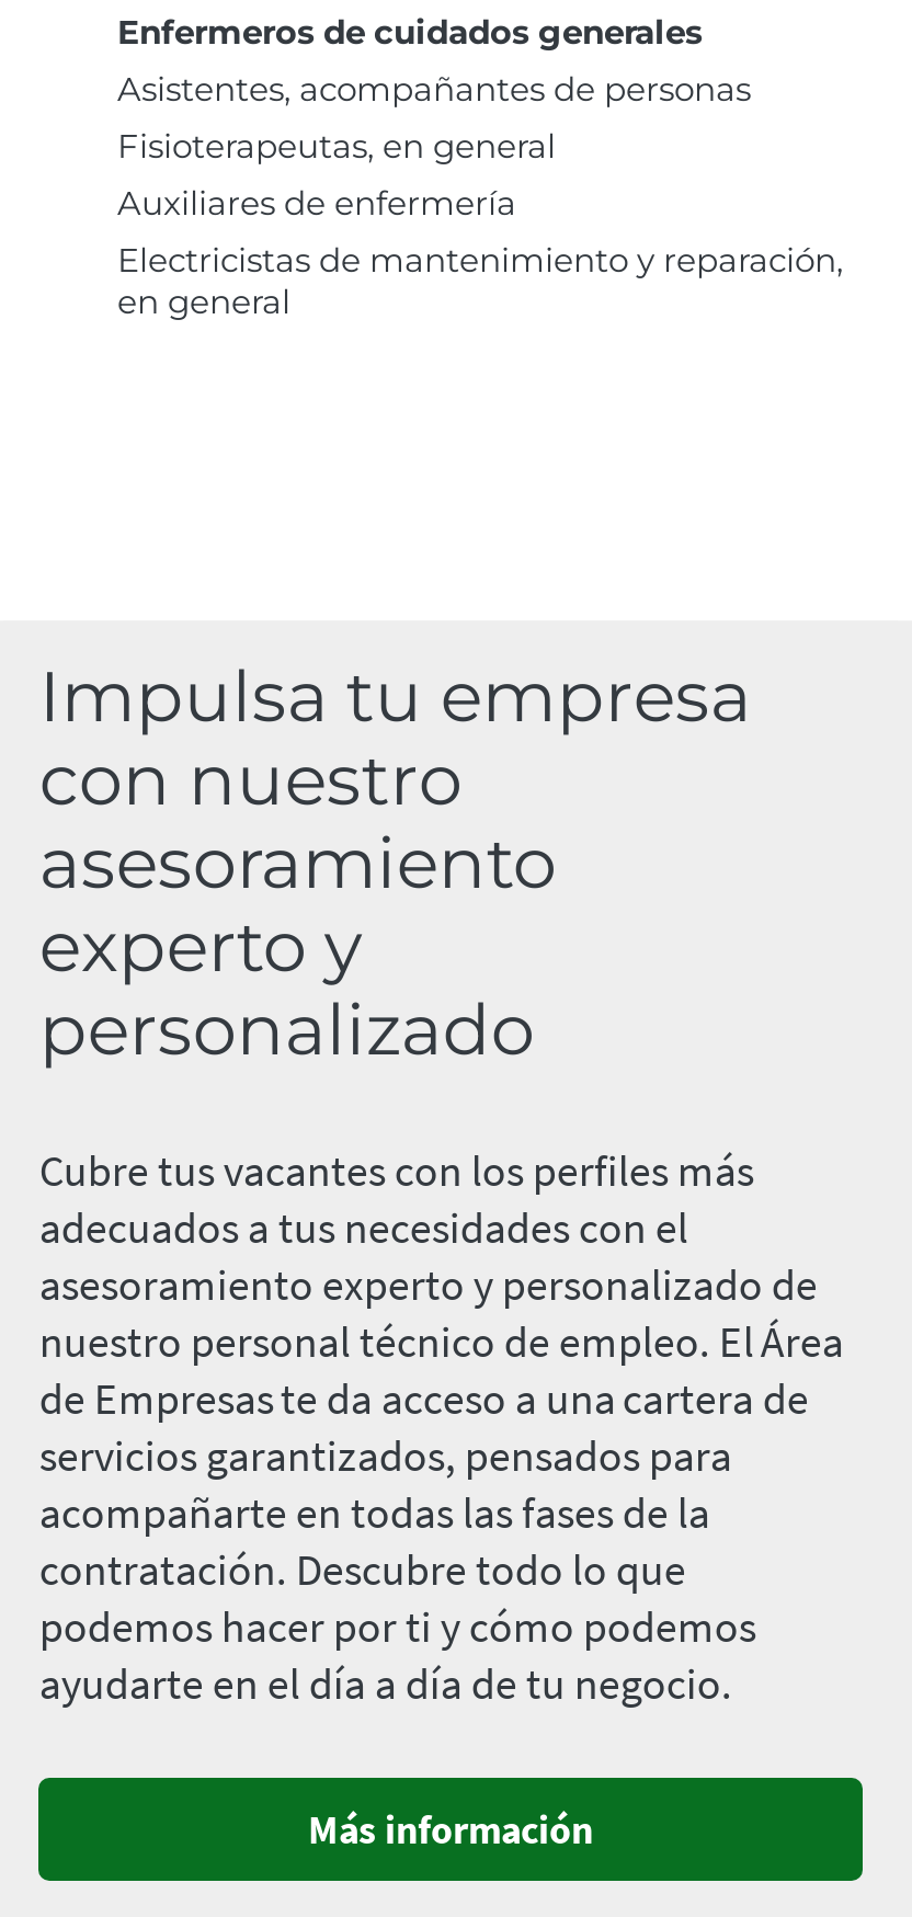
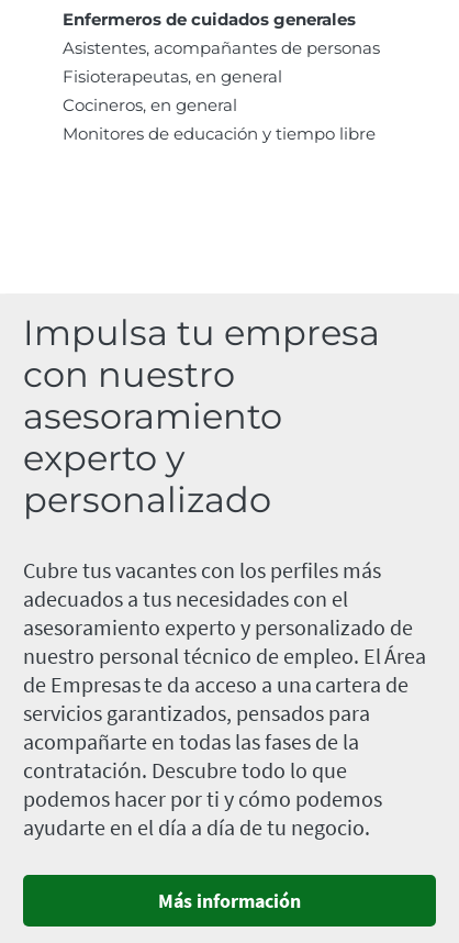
- Auxiliares de enfermería
- Electricistas de mantenimiento y reparación,
- en general
+ Cocineros, en general
+ Monitores de educación y tiempo libre
